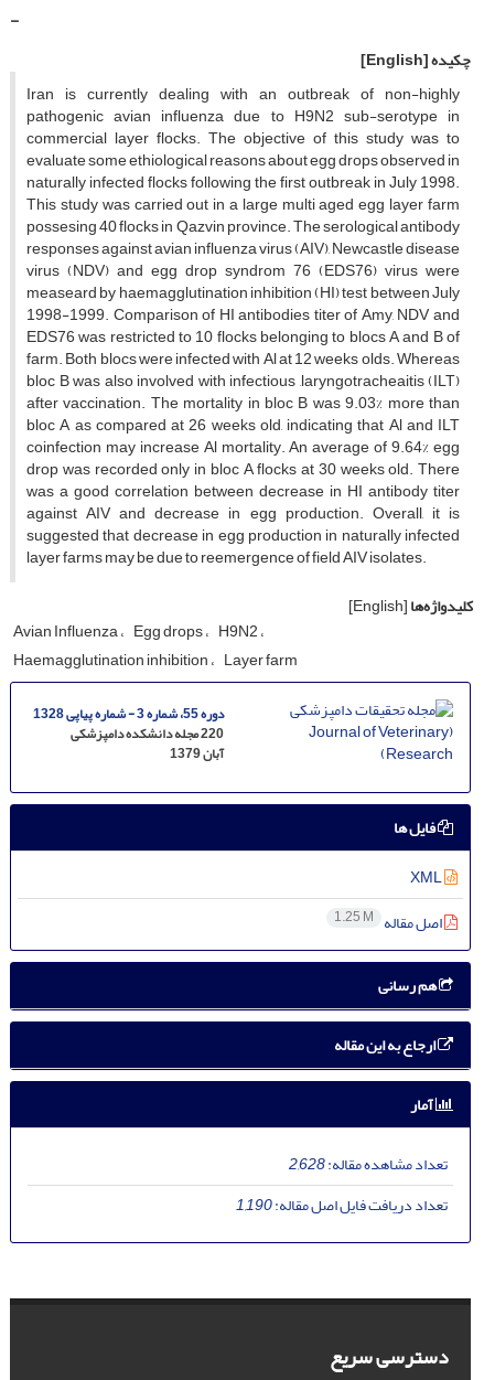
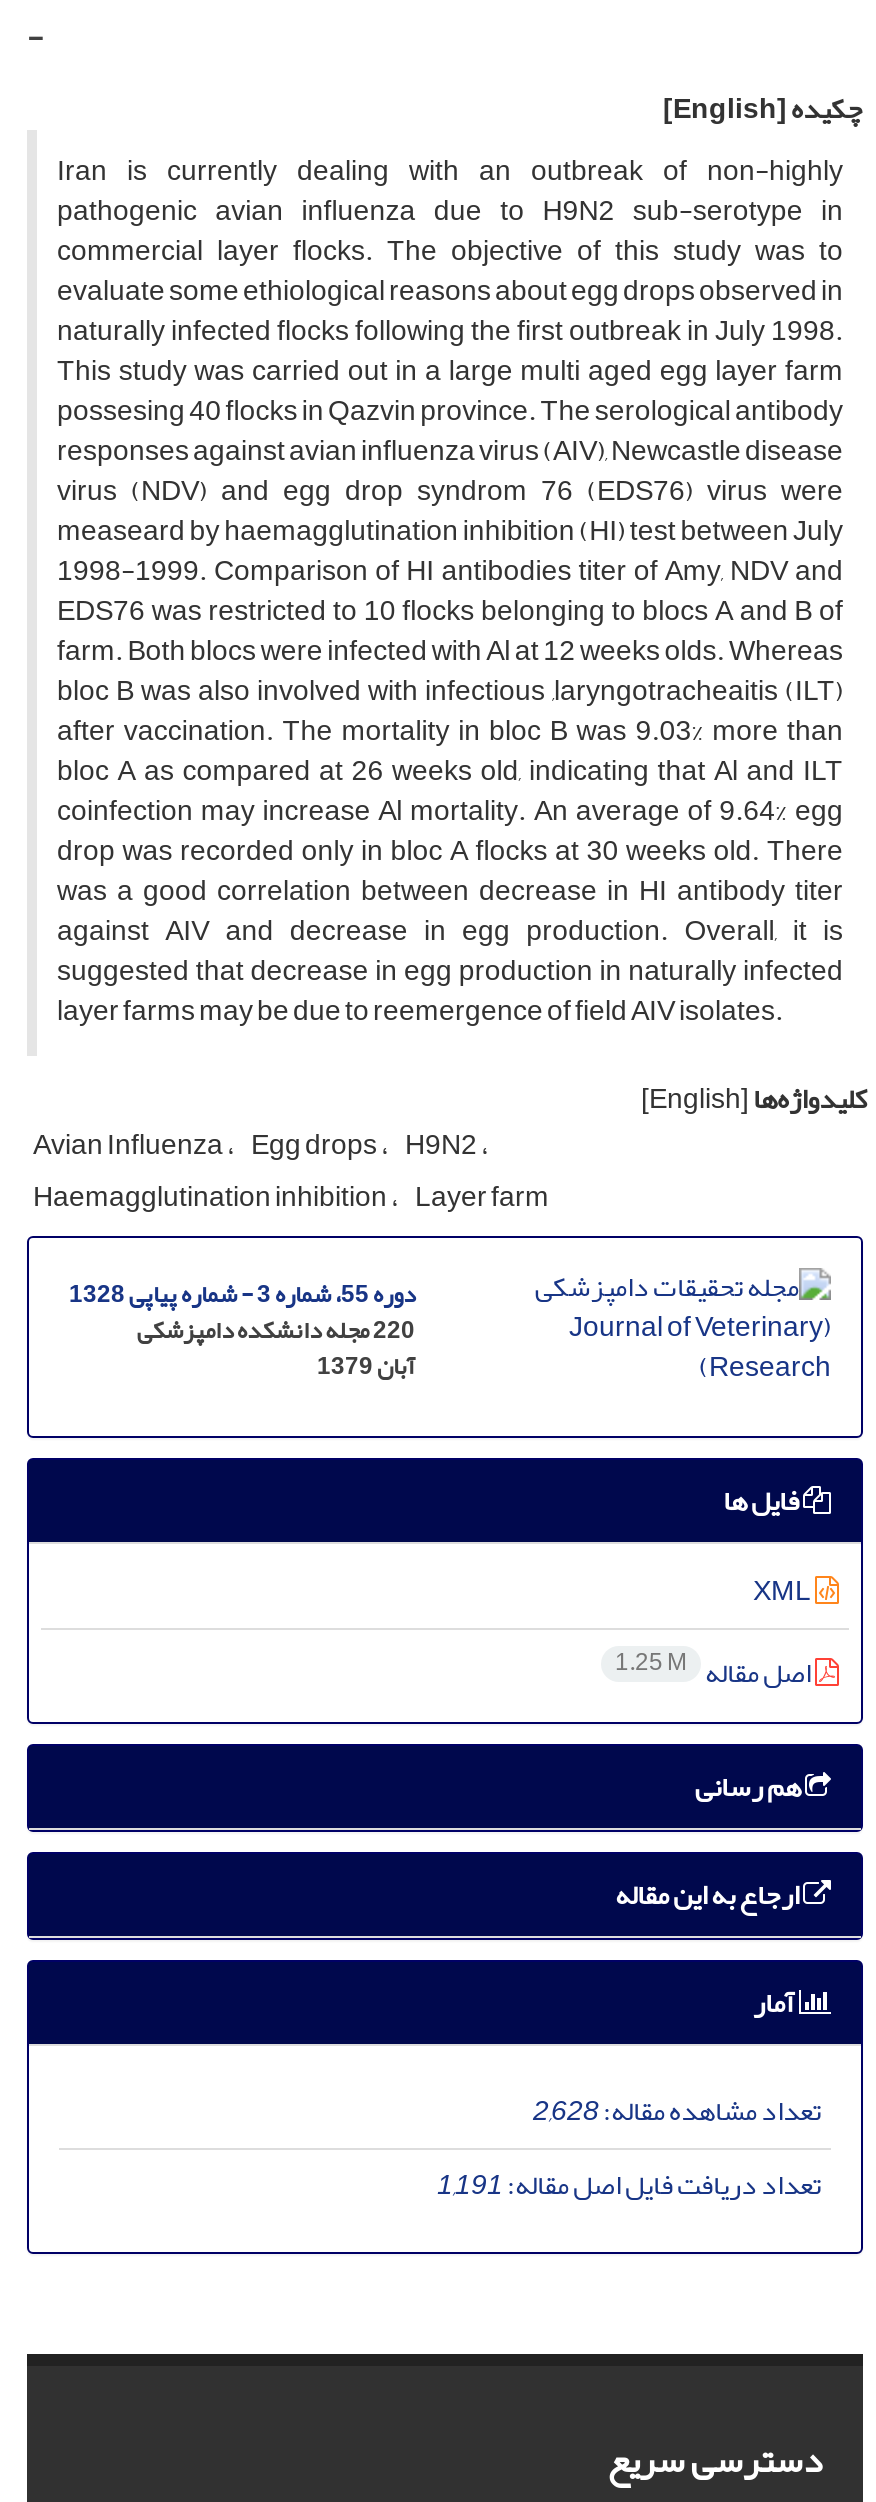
- تعداد دریافت فایل اصل مقاله:1,190
+ تعداد دریافت فایل اصل مقاله:1,191
